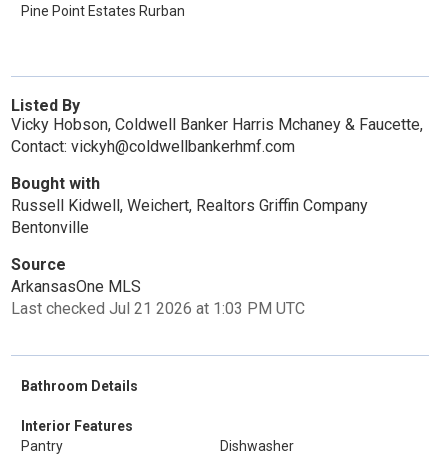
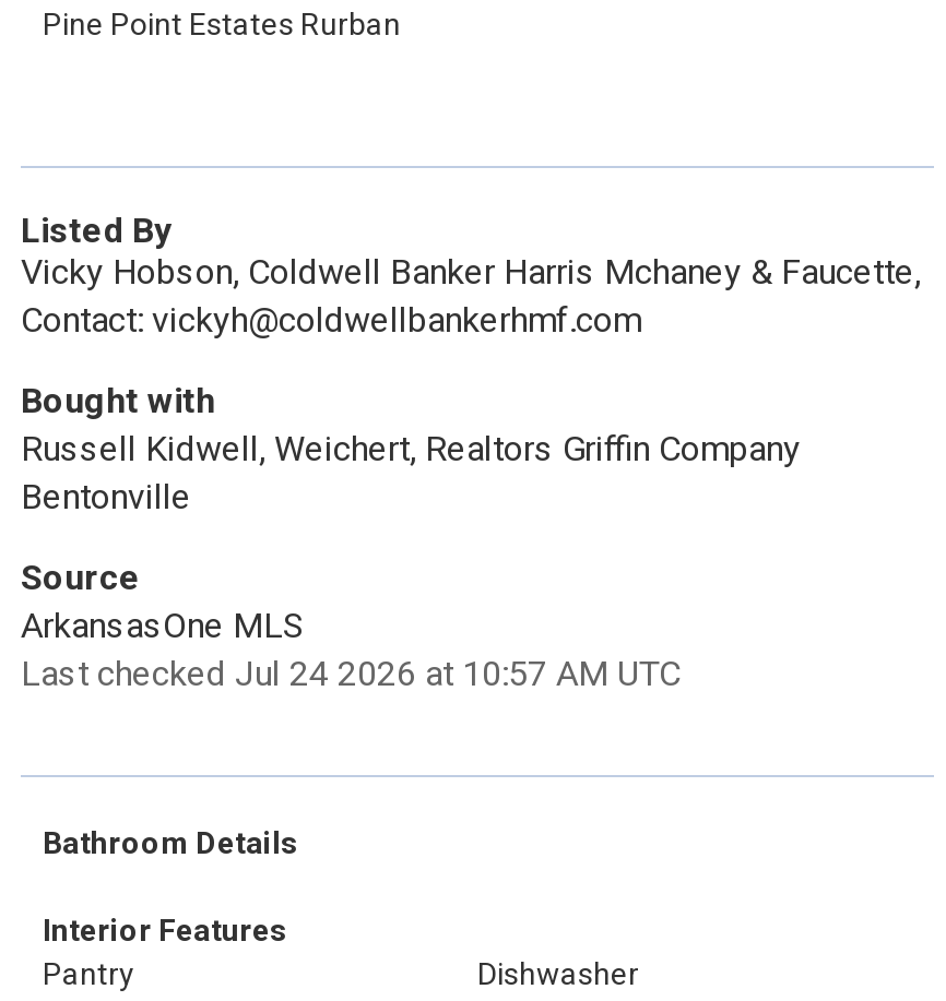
- Last checked Jul 21 2026 at 1:03 PM UTC
+ Last checked Jul 24 2026 at 10:57 AM UTC
